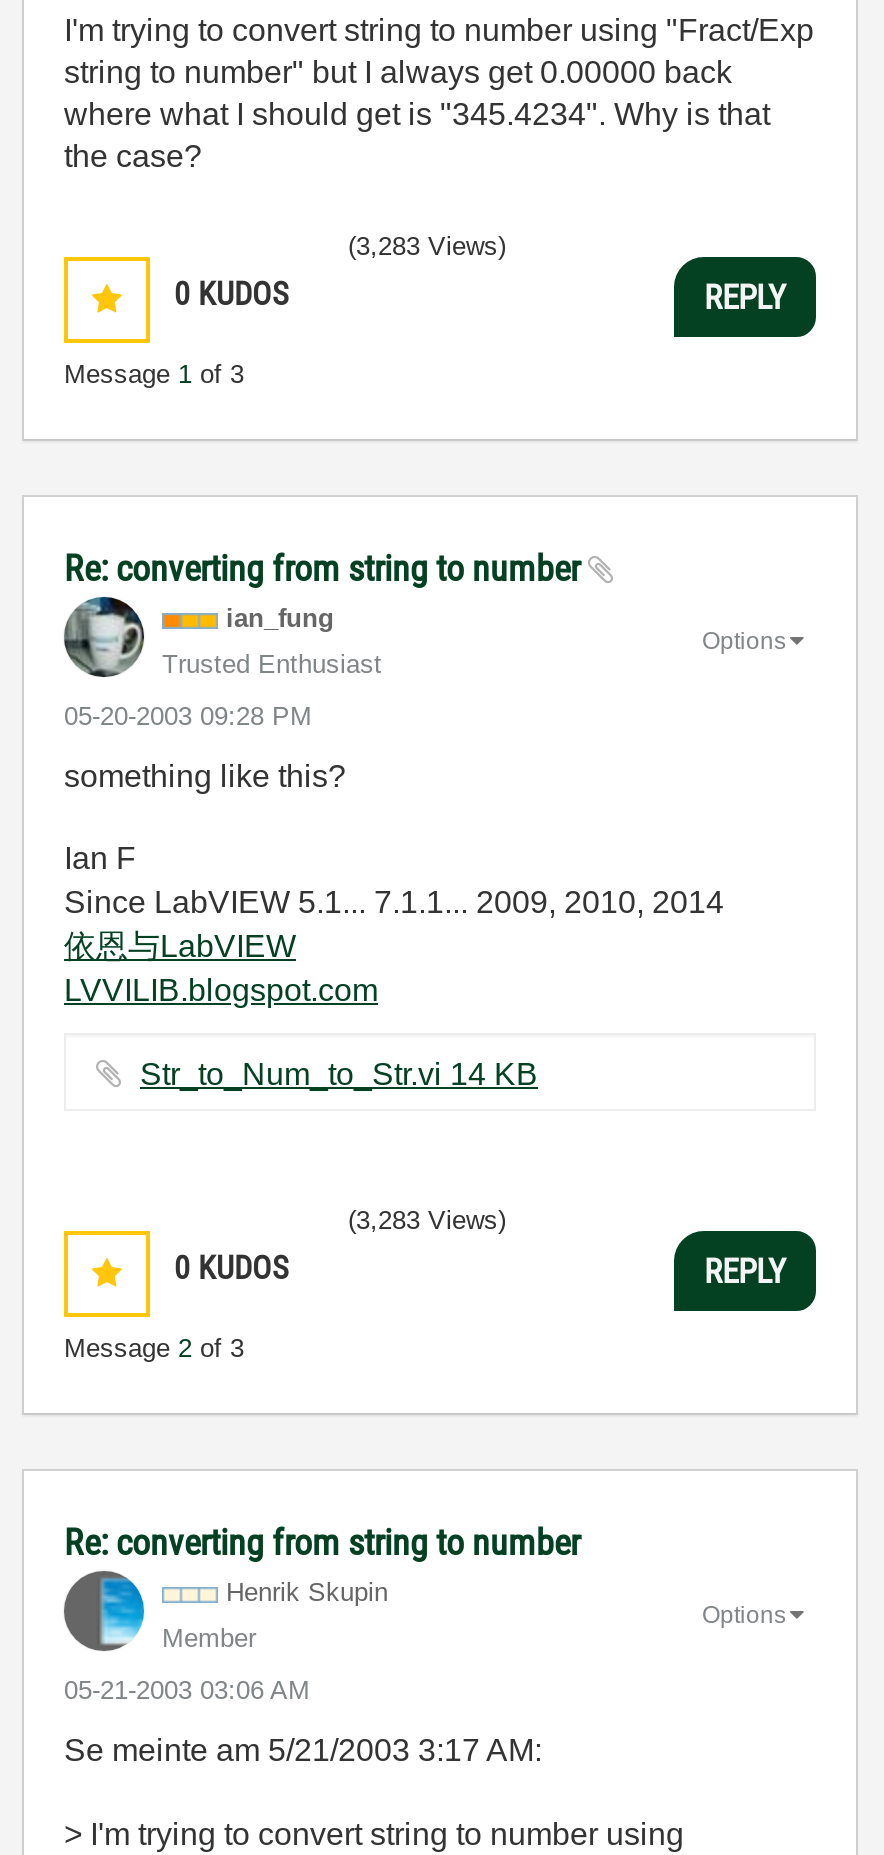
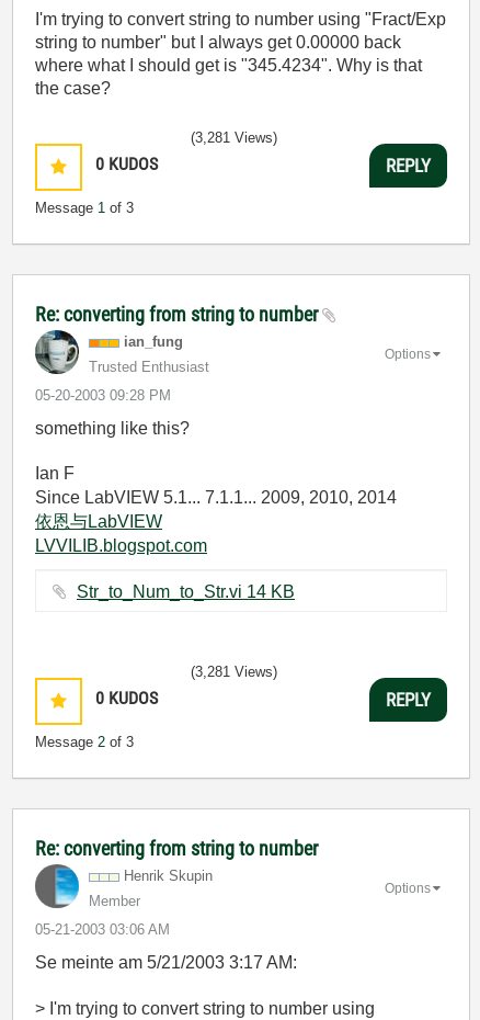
- (3,283 Views)
+ (3,281 Views)

- (3,283 Views)
+ (3,281 Views)
